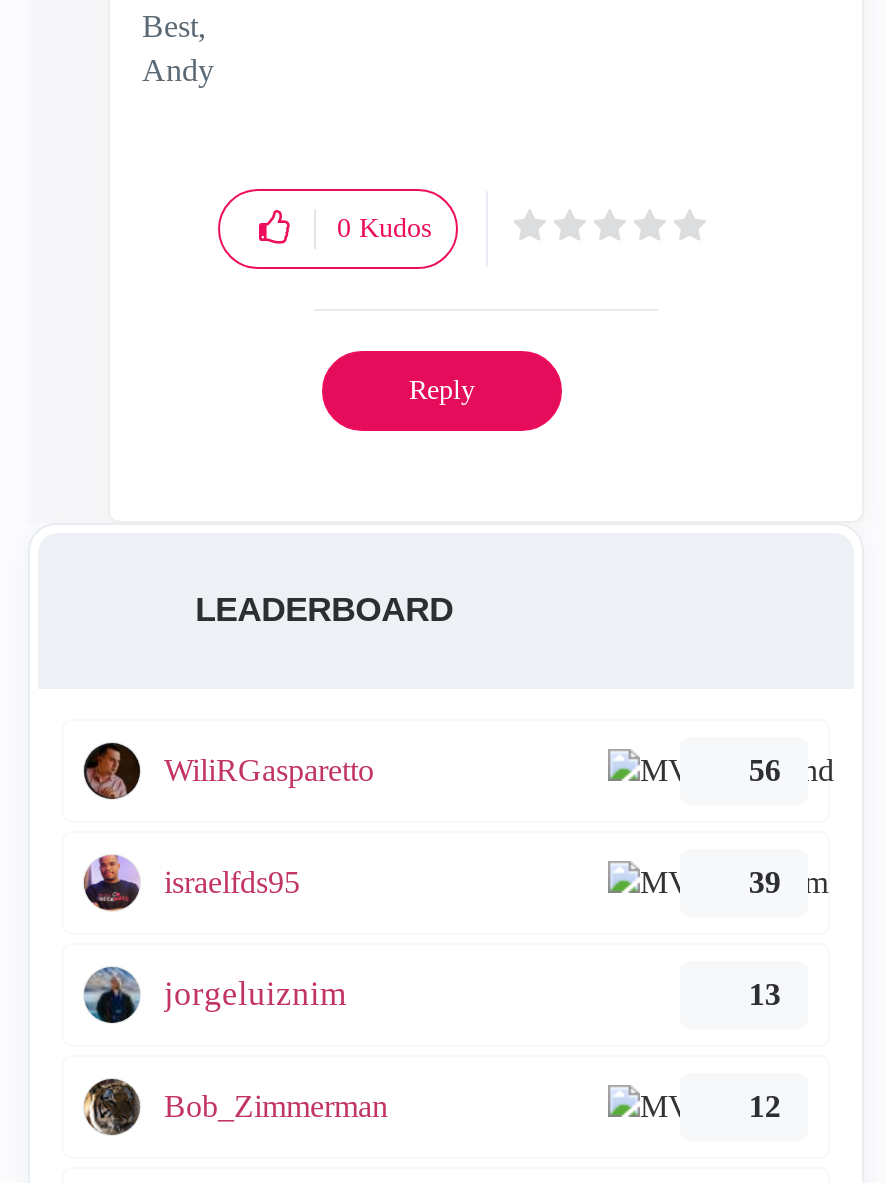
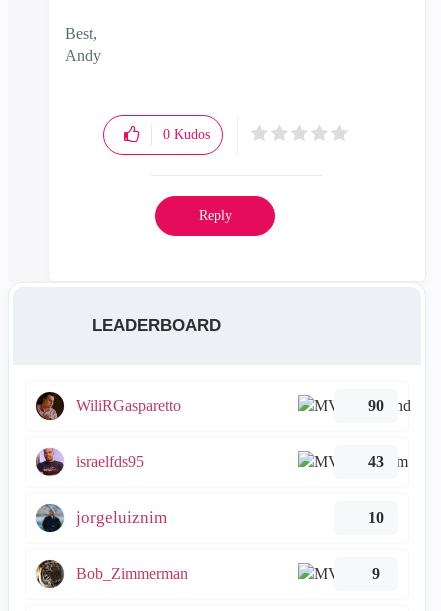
- 56
+ 90

- 39
+ 43

- 13
+ 10

- 12
+ 9
